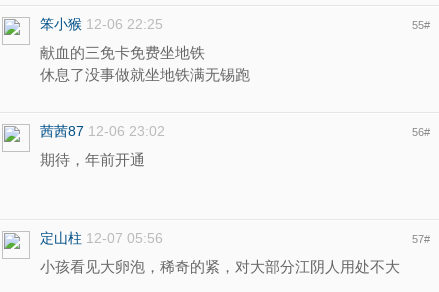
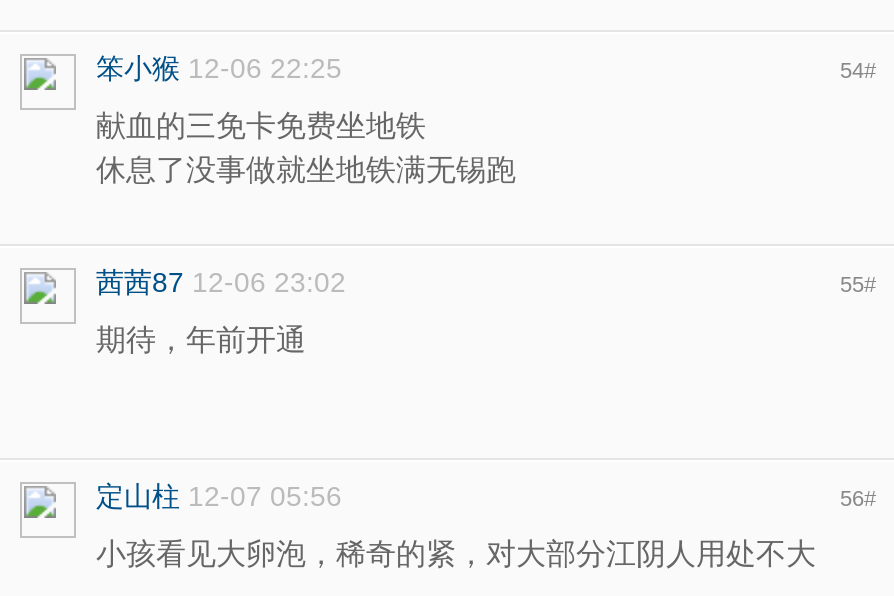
- 55#
+ 54#

- 56#
+ 55#

- 57#
+ 56#
